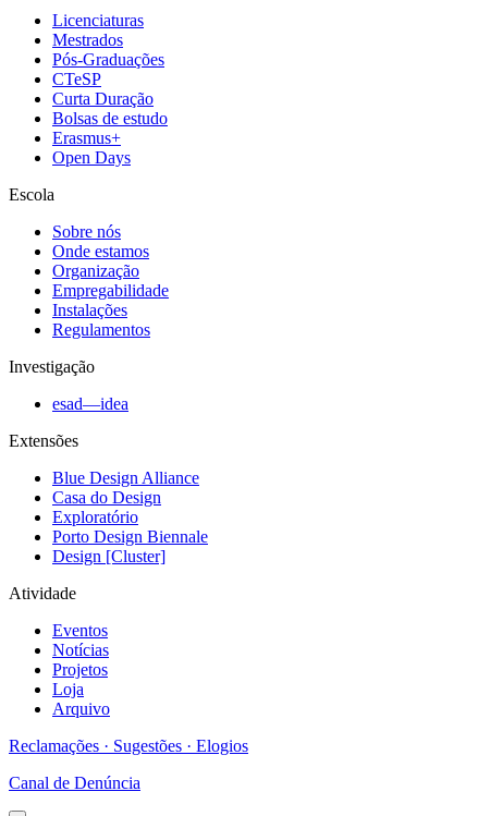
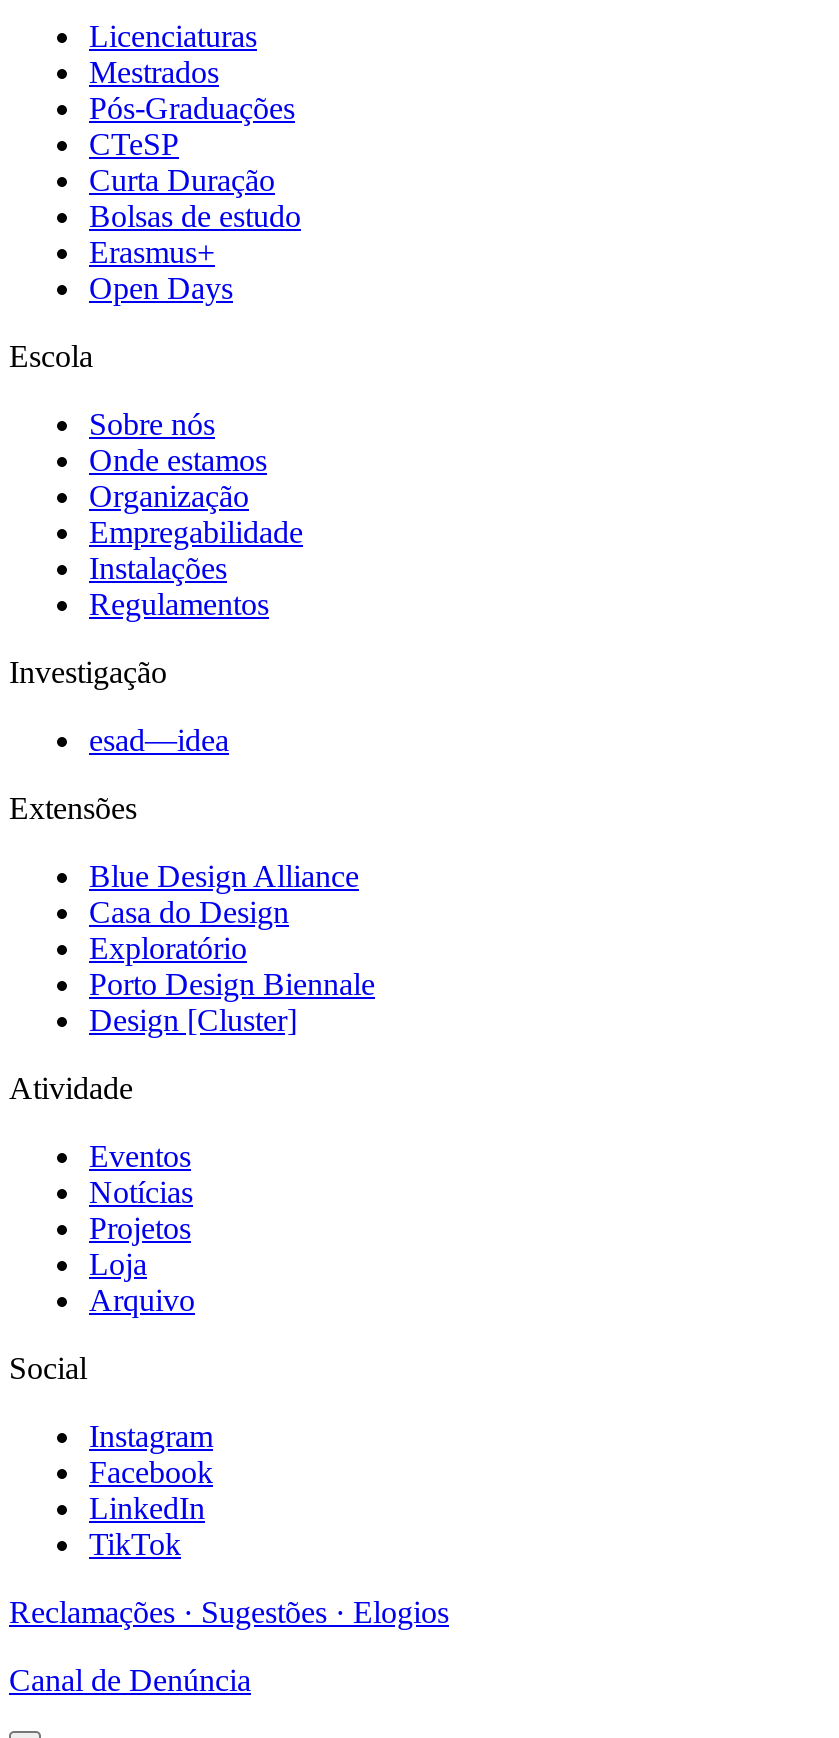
+ Social
+ Instagram
+ Facebook
+ LinkedIn
+ TikTok
